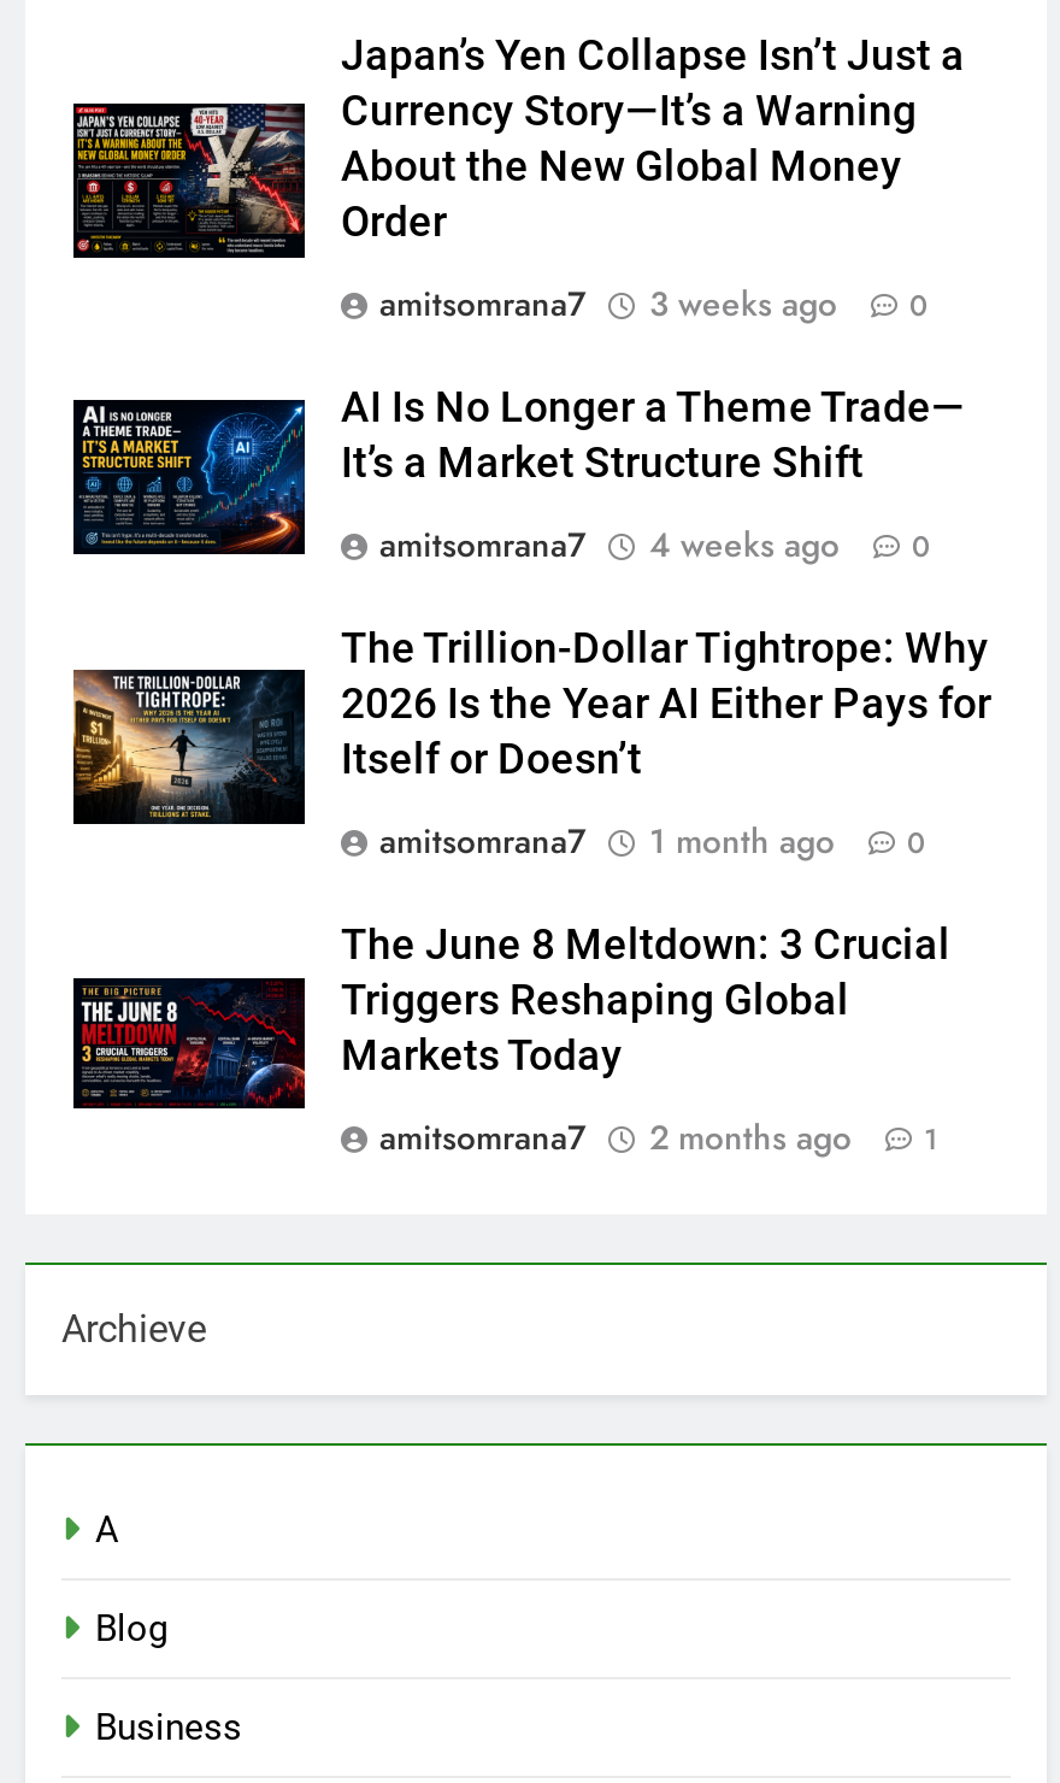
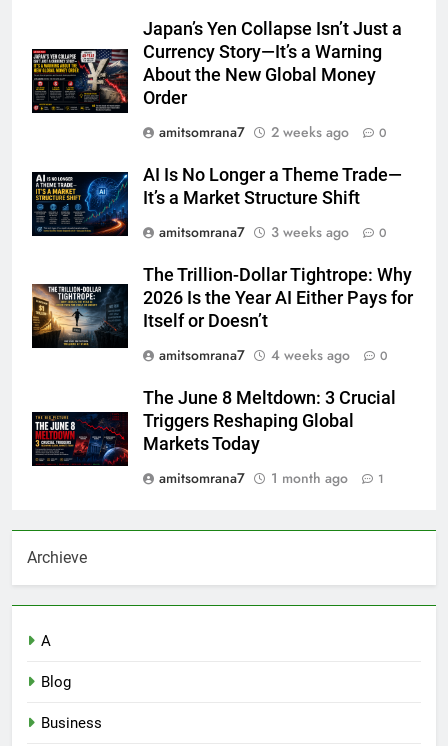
- amitsomrana7 3 weeks ago 0
+ amitsomrana7 2 weeks ago 0

- amitsomrana7 4 weeks ago 0
+ amitsomrana7 3 weeks ago 0

- amitsomrana7 1 month ago 0
+ amitsomrana7 4 weeks ago 0

- amitsomrana7 2 months ago 1
+ amitsomrana7 1 month ago 1
